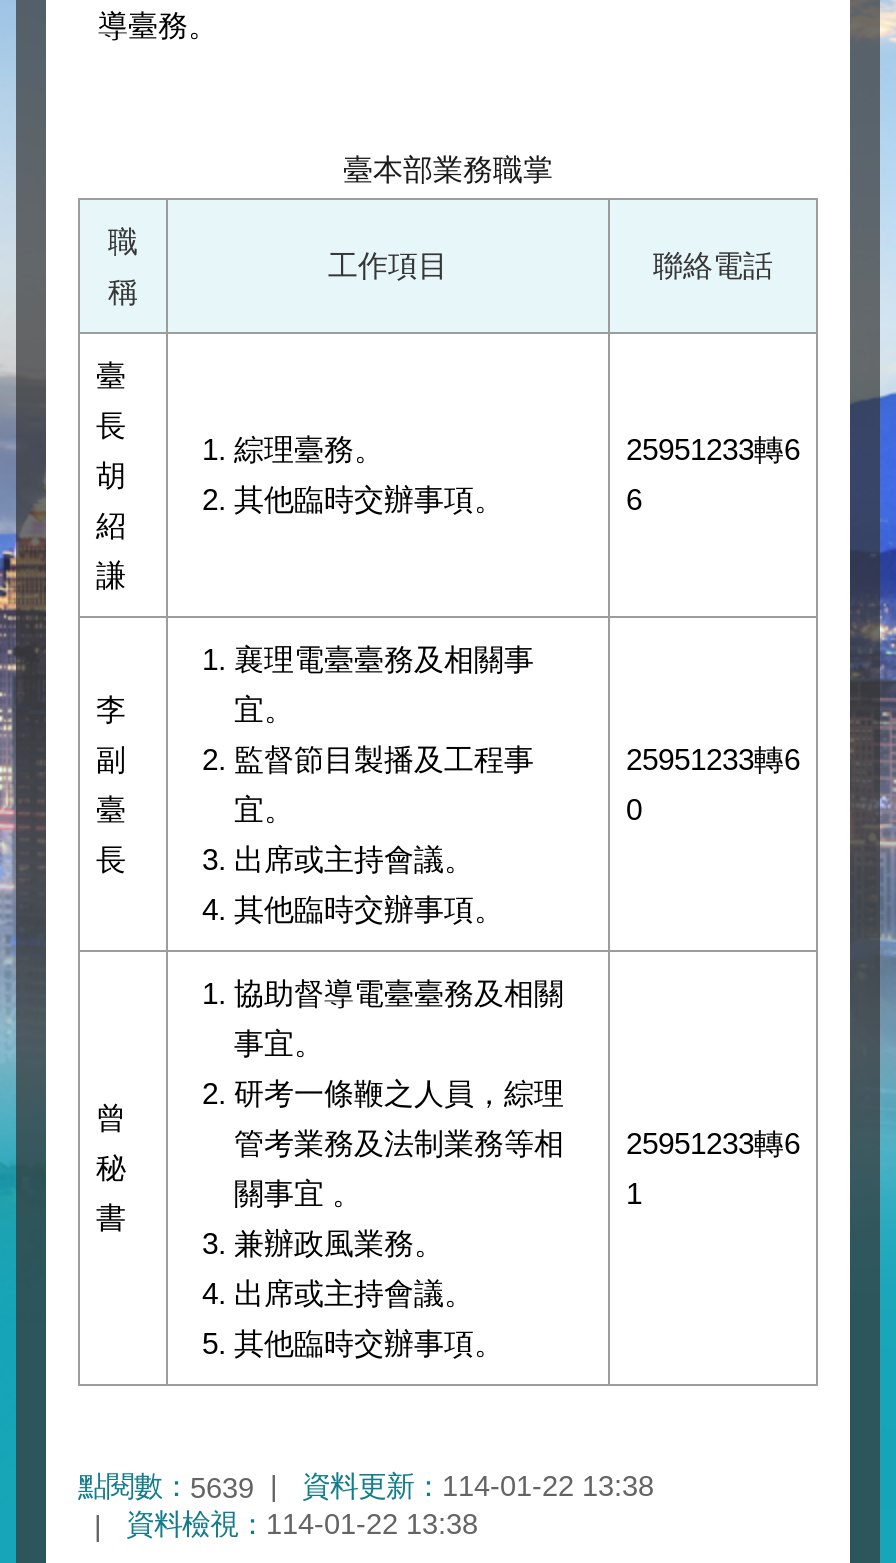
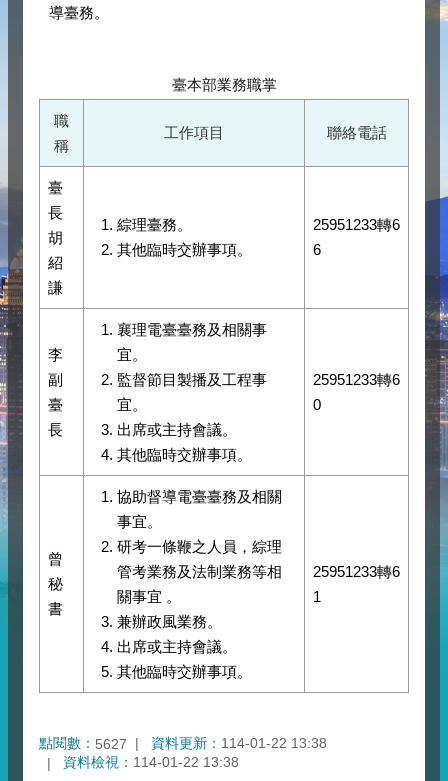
- 點閱數：5639 資料更新：114-01-22 13:38
+ 點閱數：5627 資料更新：114-01-22 13:38
